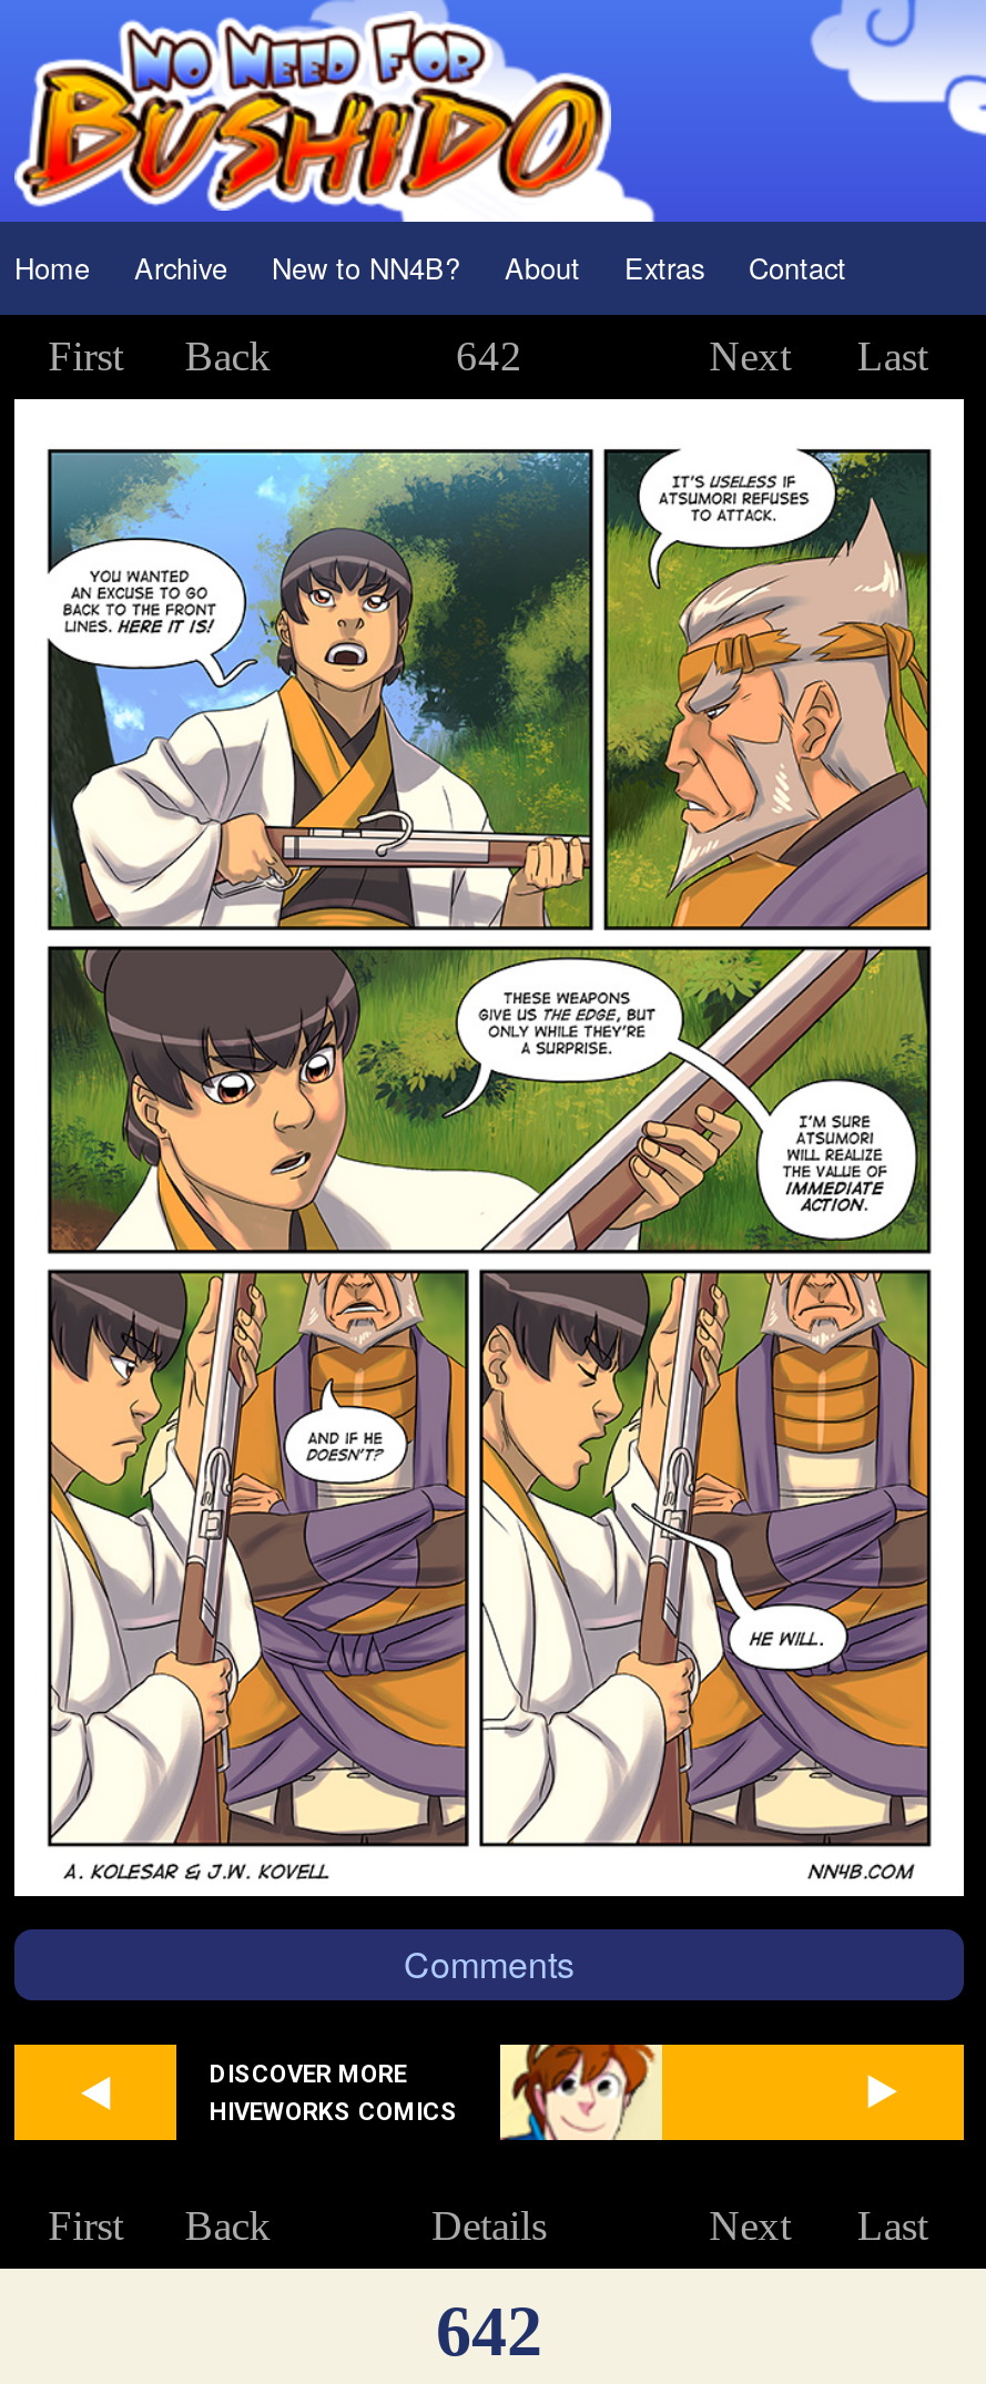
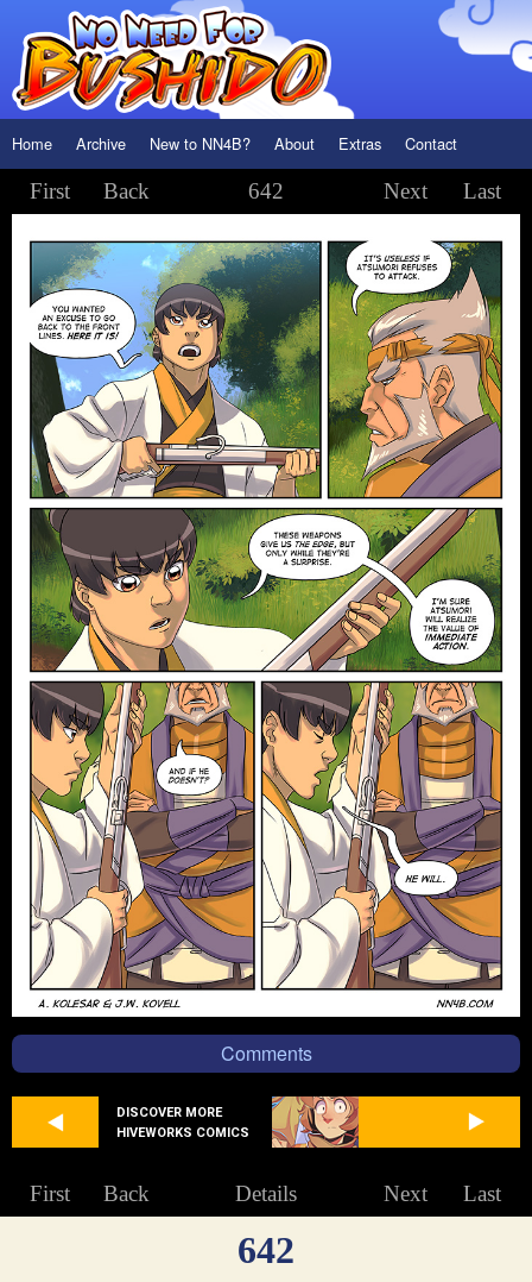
- [image]
+ [image]
